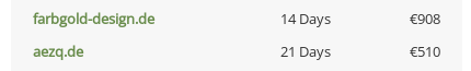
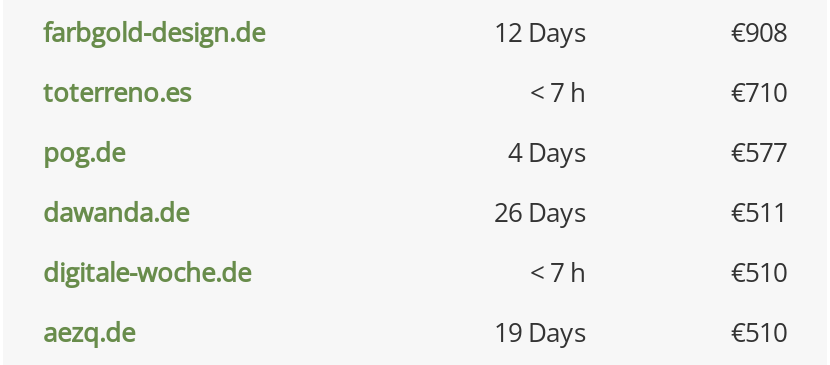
- 14 Days
+ 12 Days

+ toterreno.es
+ < 7 h
+ €710
+ pog.de
+ 4 Days
+ €577
+ dawanda.de
+ 26 Days
+ €511
+ digitale-woche.de
+ < 7 h
+ €510

- 21 Days
+ 19 Days
